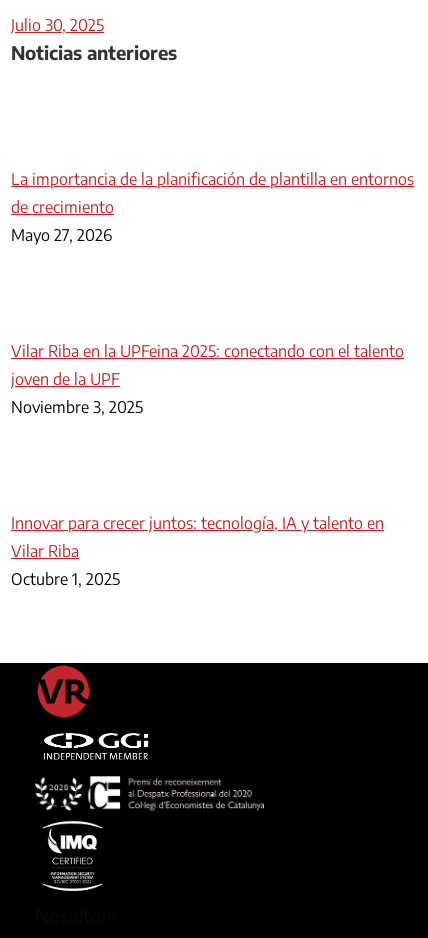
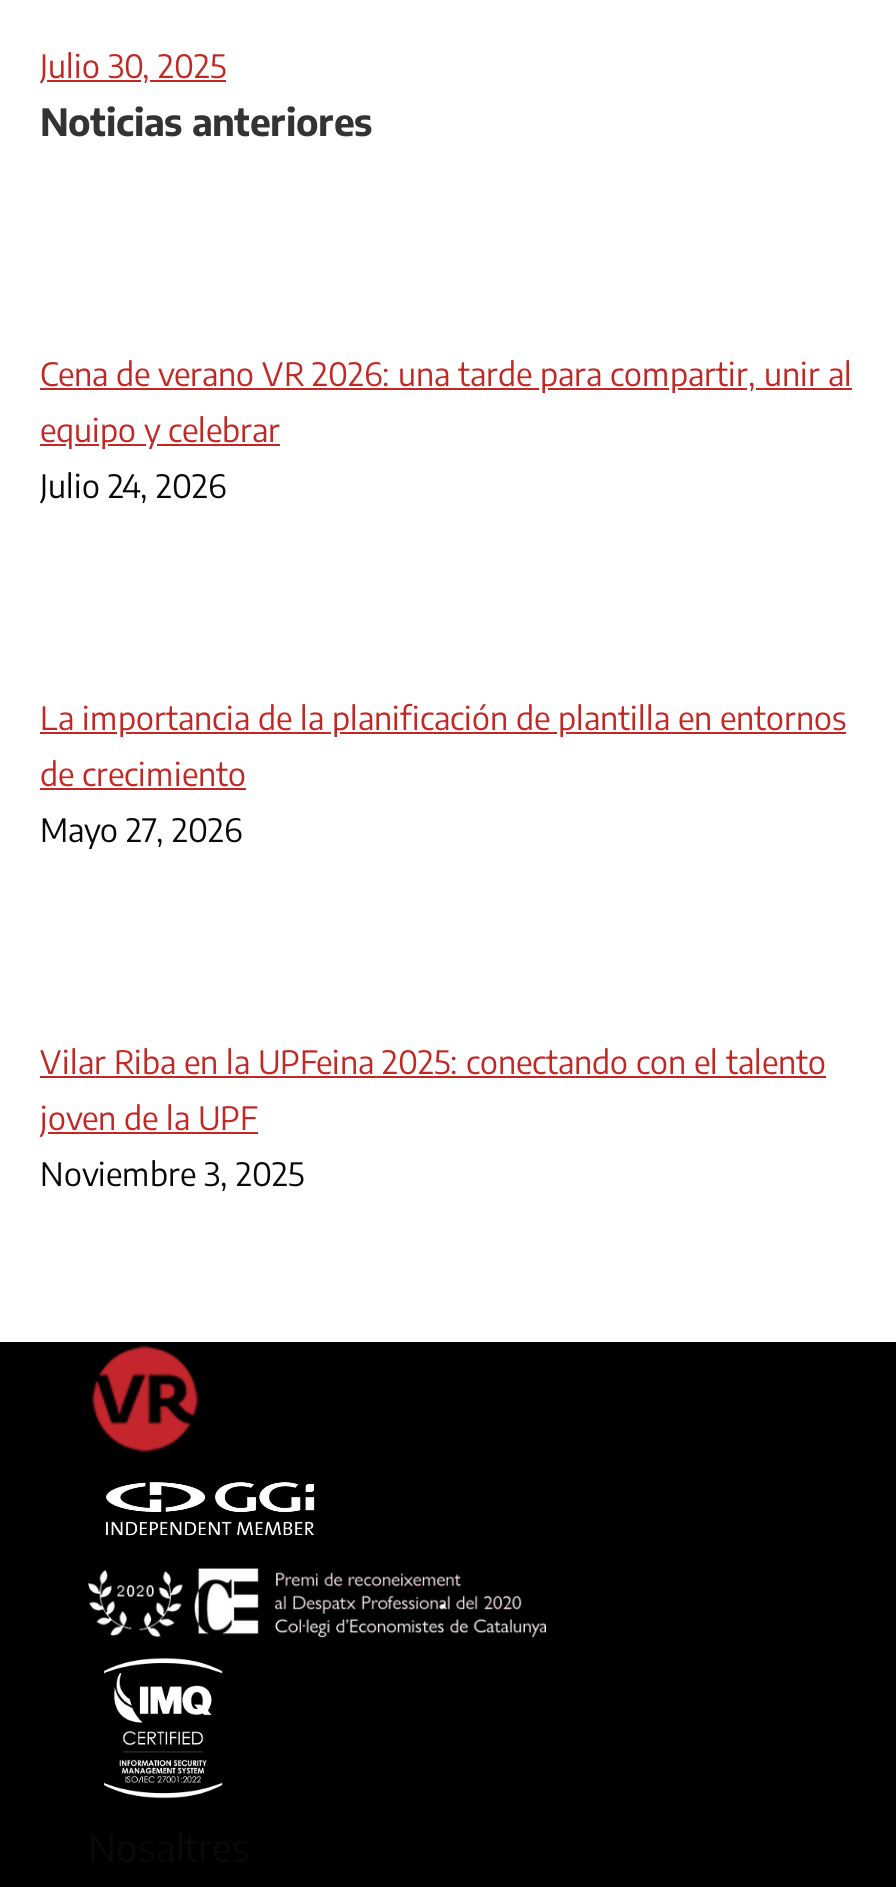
+ Cena de verano VR 2026: una tarde para compartir, unir al
+ equipo y celebrar
+ Julio 24, 2026

moved down: La importancia de la planificación de plantilla en entornos | de crecimiento | Mayo 27, 2026 | Vilar Riba en la UPFeina 2025: conectando con el talento | joven de la UPF | Noviembre 3, 2025

- Innovar para crecer juntos: tecnología, IA y talento en
- Vilar Riba
- Octubre 1, 2025
